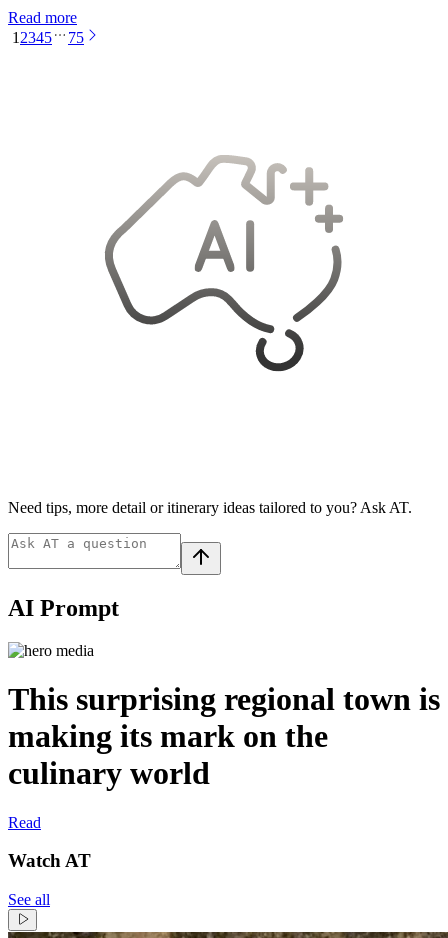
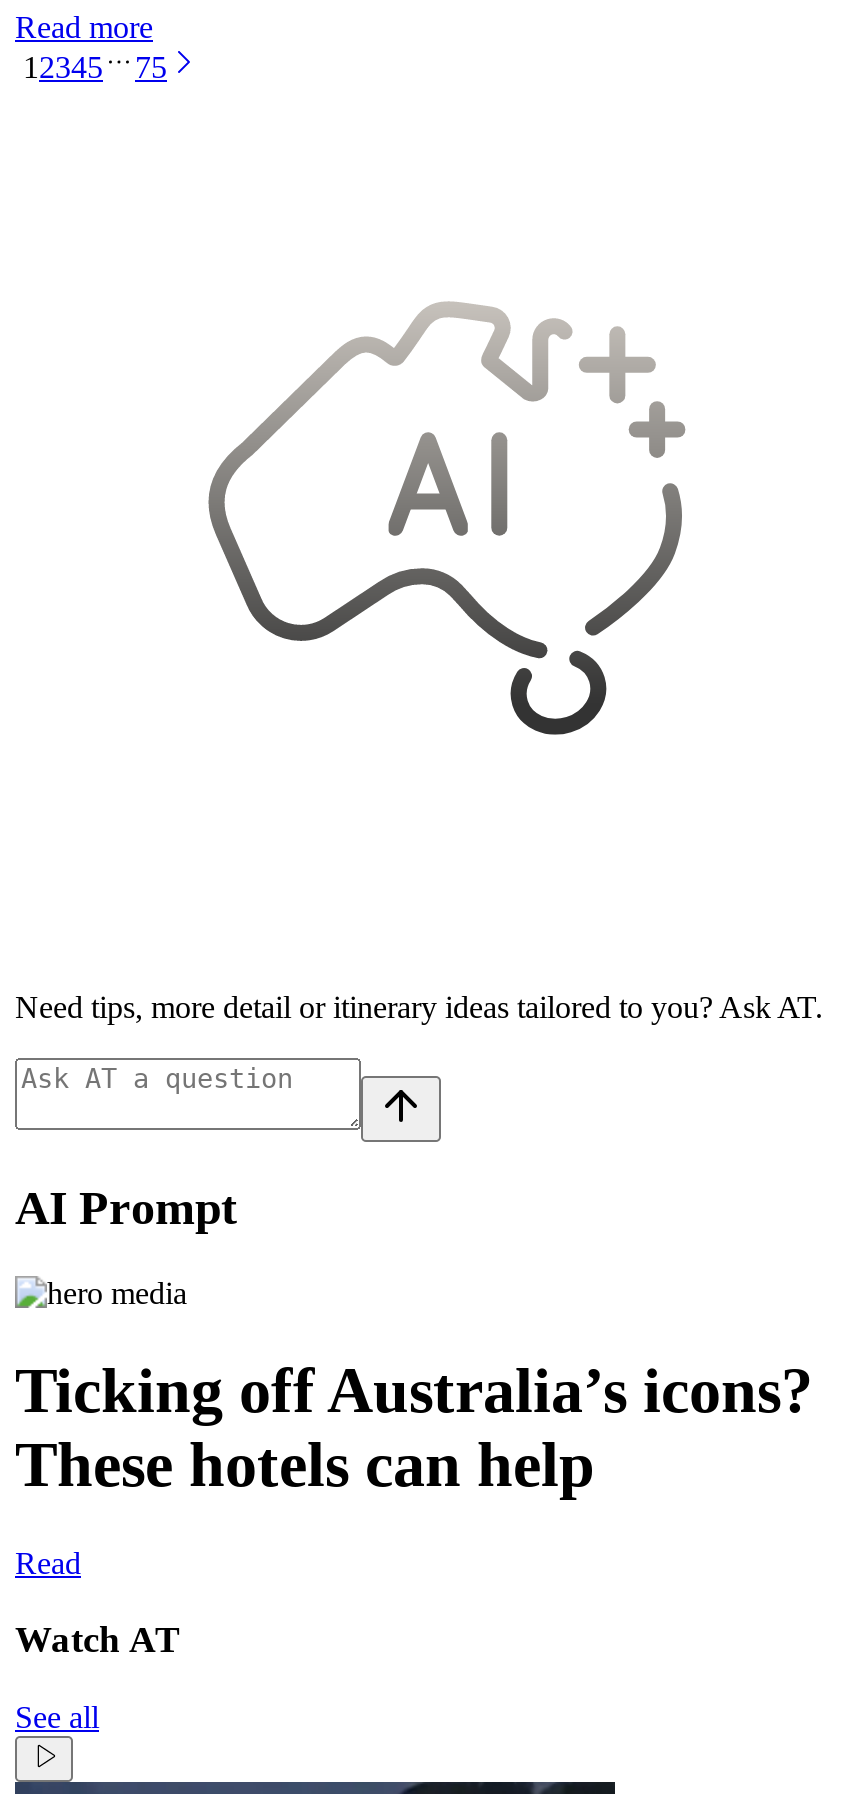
- This surprising regional town is
- making its mark on the
- culinary world
+ Ticking off Australia’s icons?
+ These hotels can help
